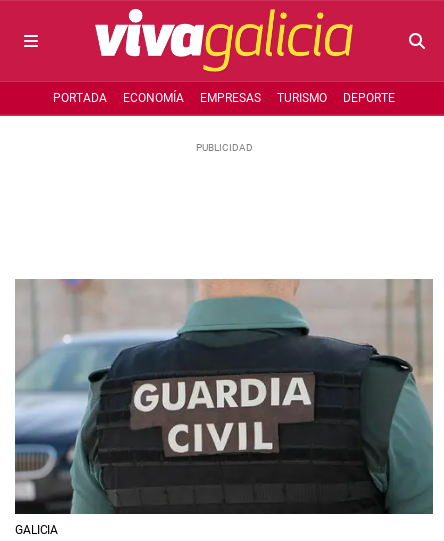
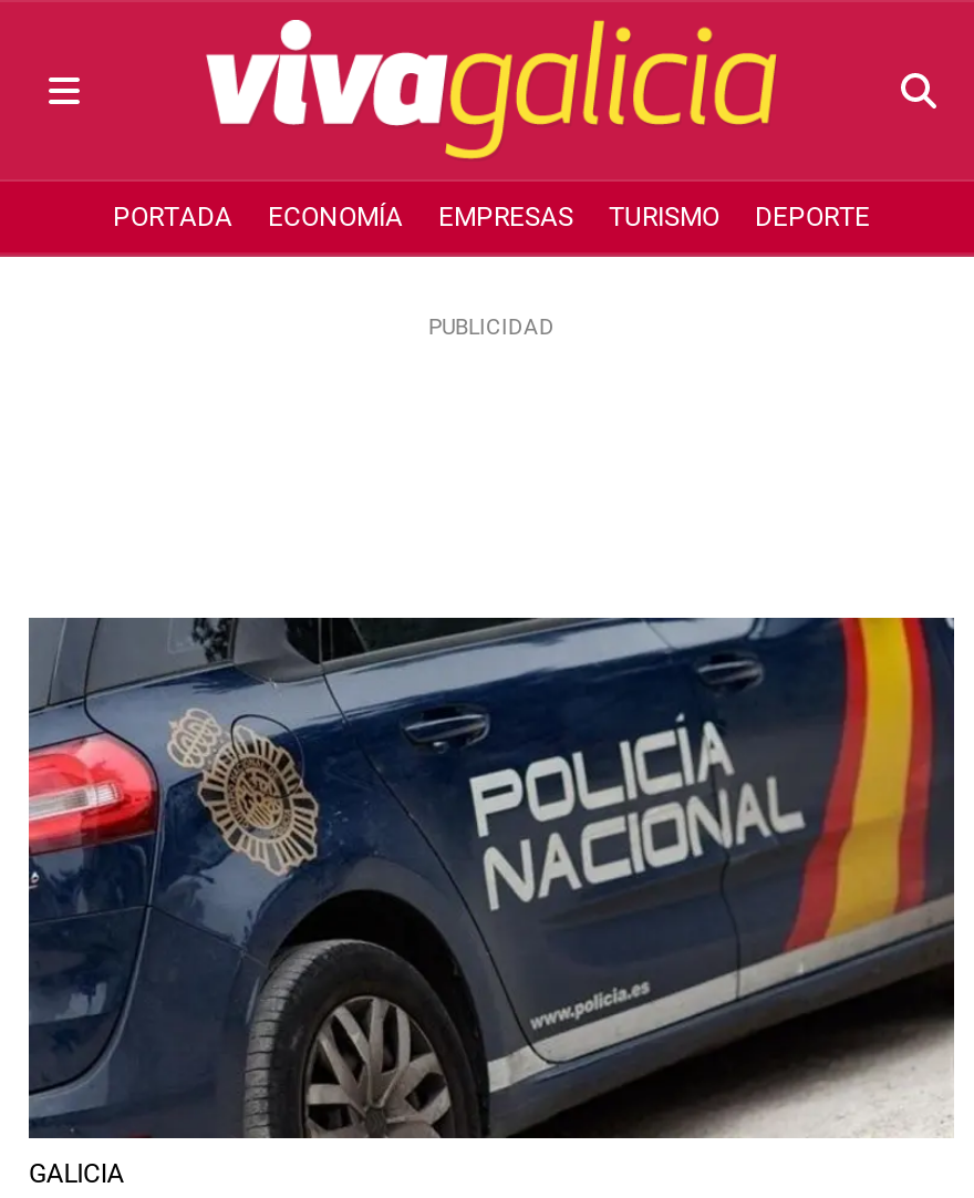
- [image]
+ [image]
